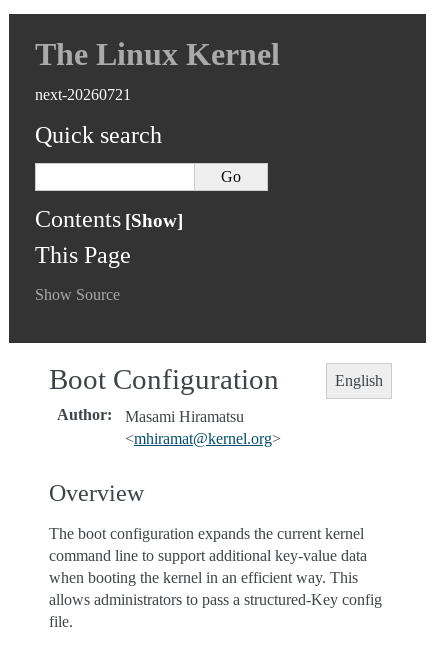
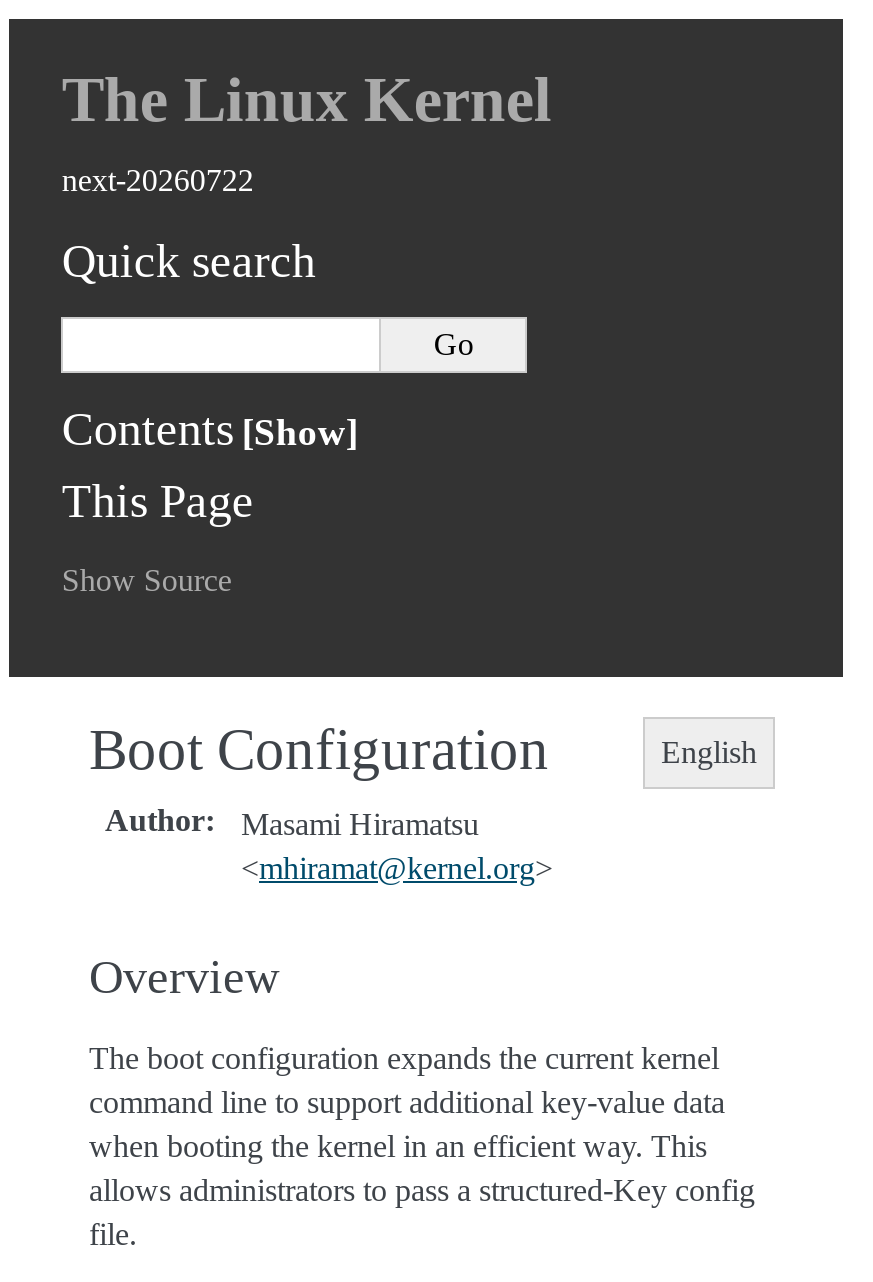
- next-20260721
+ next-20260722
